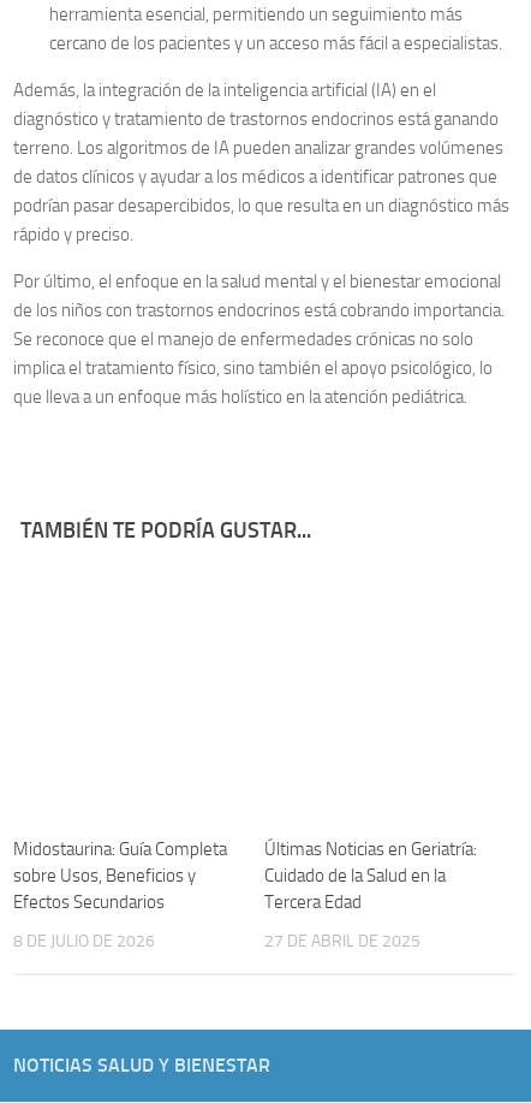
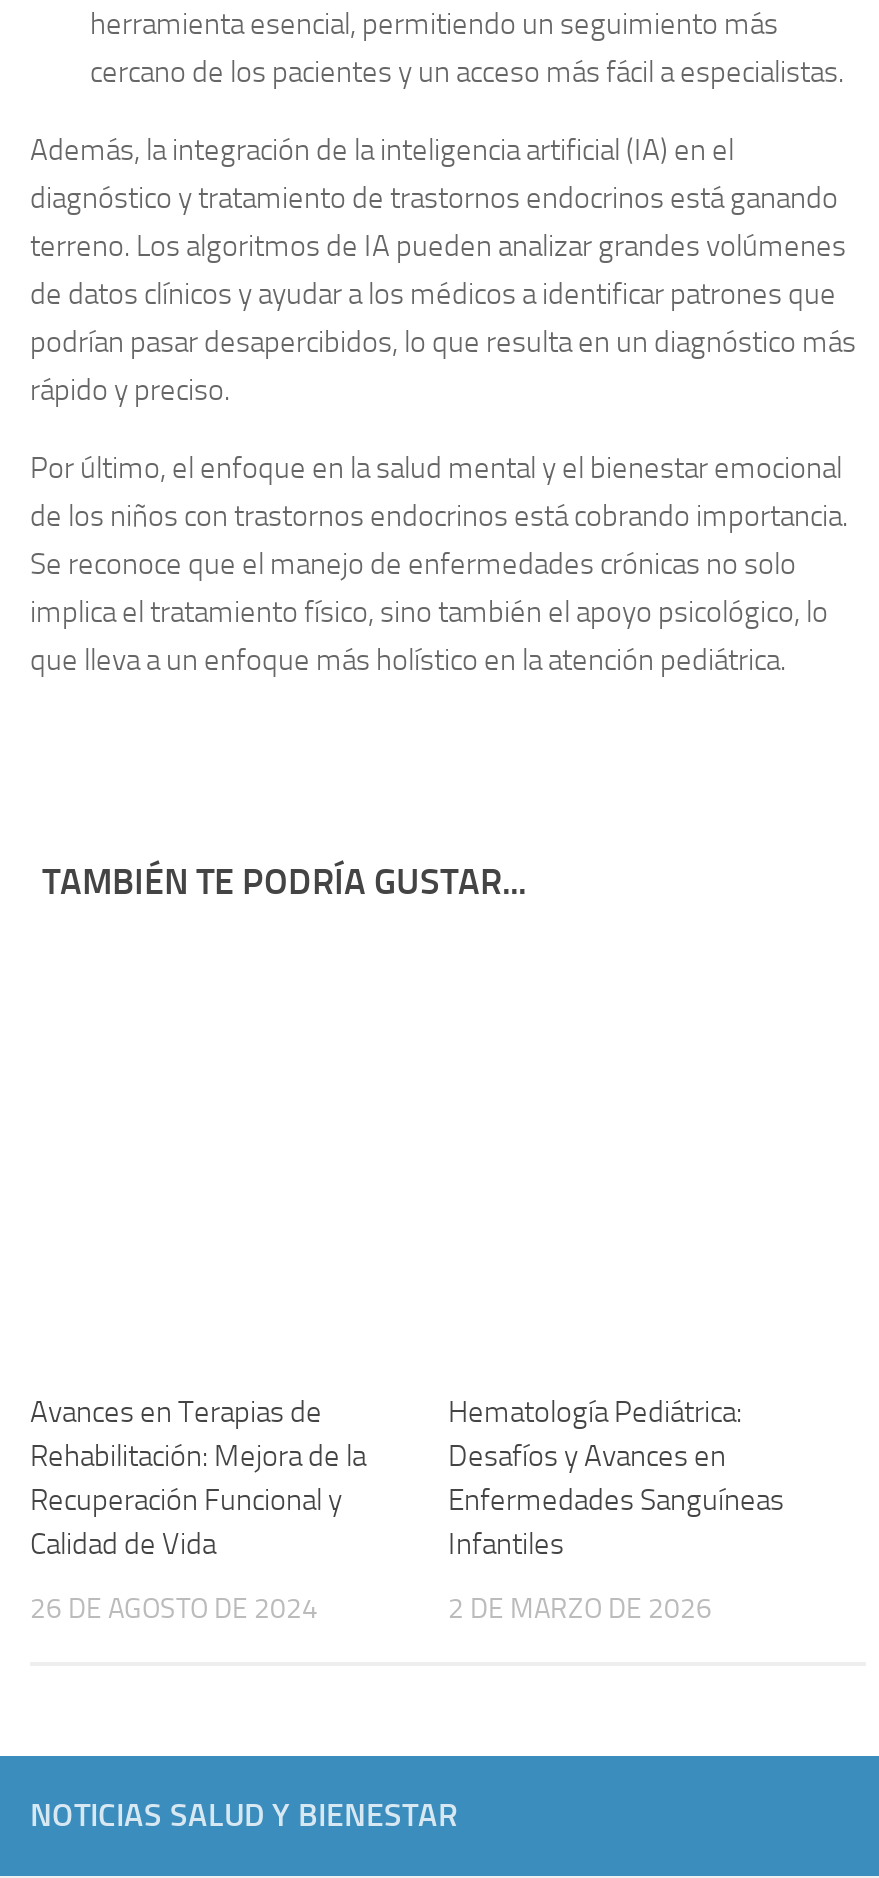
- Midostaurina: Guía Completa
- sobre Usos, Beneficios y
- Efectos Secundarios
+ Avances en Terapias de
+ Rehabilitación: Mejora de la
+ Recuperación Funcional y
+ Calidad de Vida

- Últimas Noticias en Geriatría:
- Cuidado de la Salud en la
- Tercera Edad
+ Hematología Pediátrica:
+ Desafíos y Avances en
+ Enfermedades Sanguíneas
+ Infantiles

- 8 DE JULIO DE 2026
+ 26 DE AGOSTO DE 2024

- 27 DE ABRIL DE 2025
+ 2 DE MARZO DE 2026
